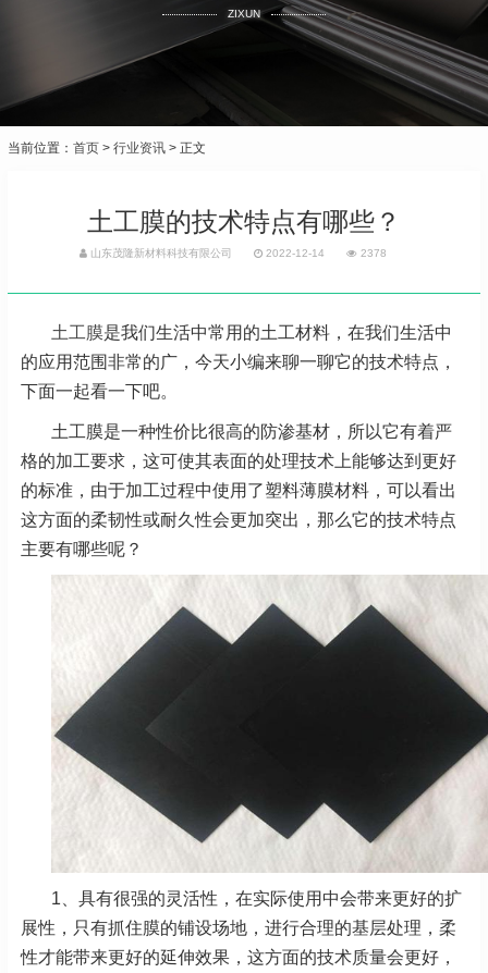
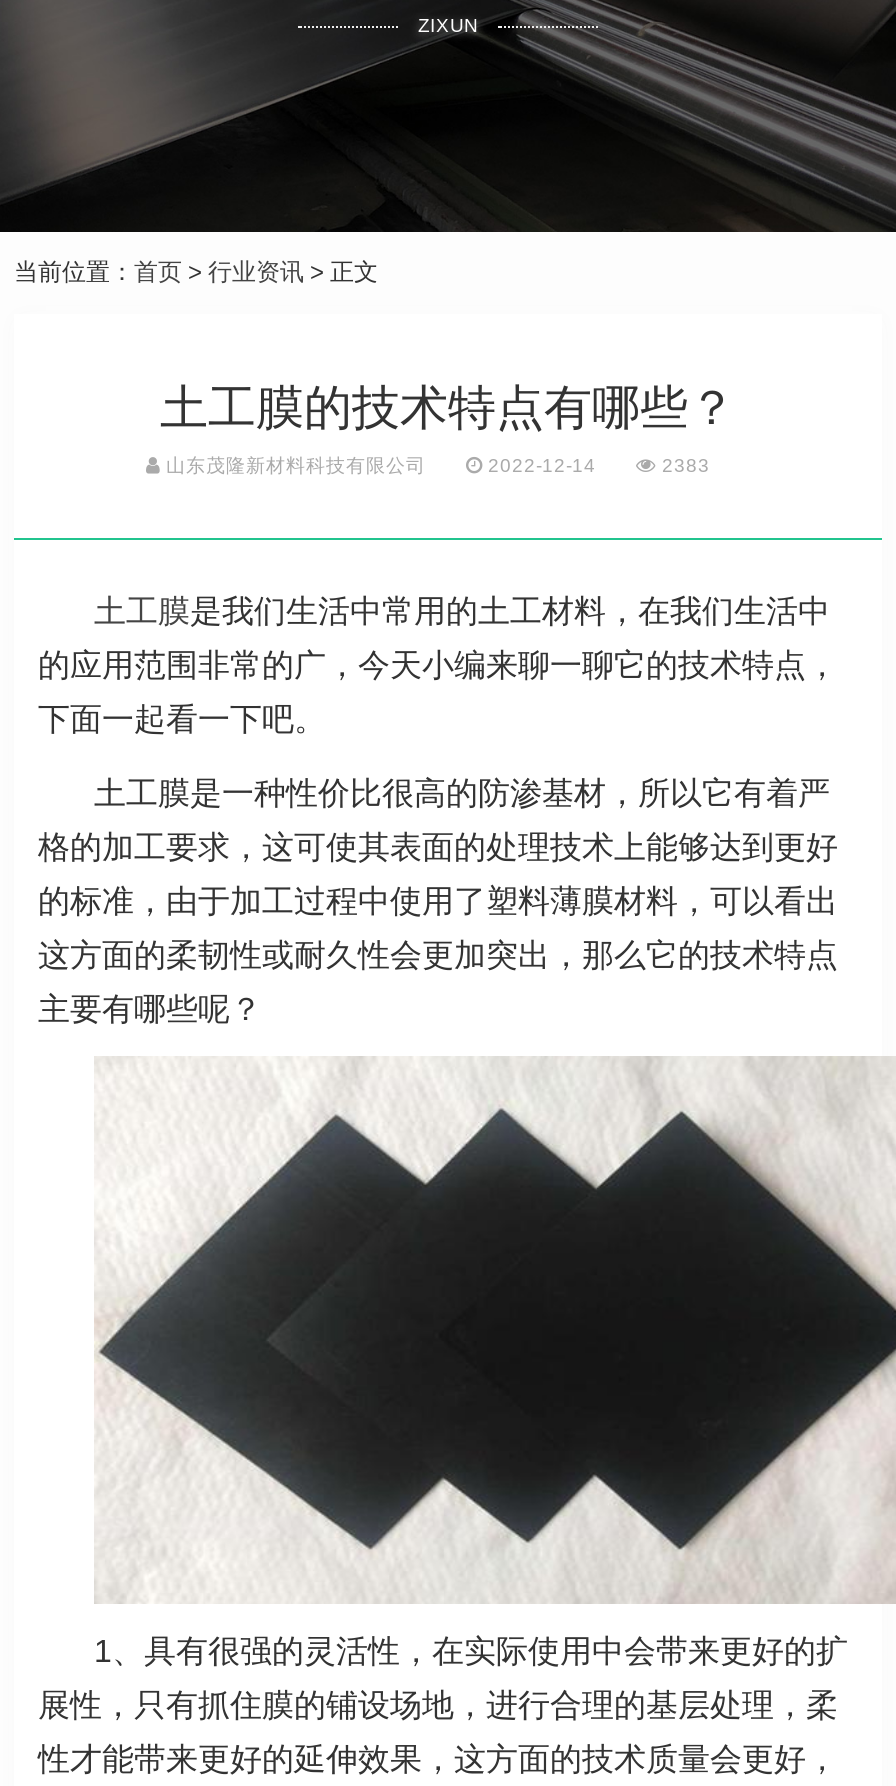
- 2378
+ 2383
